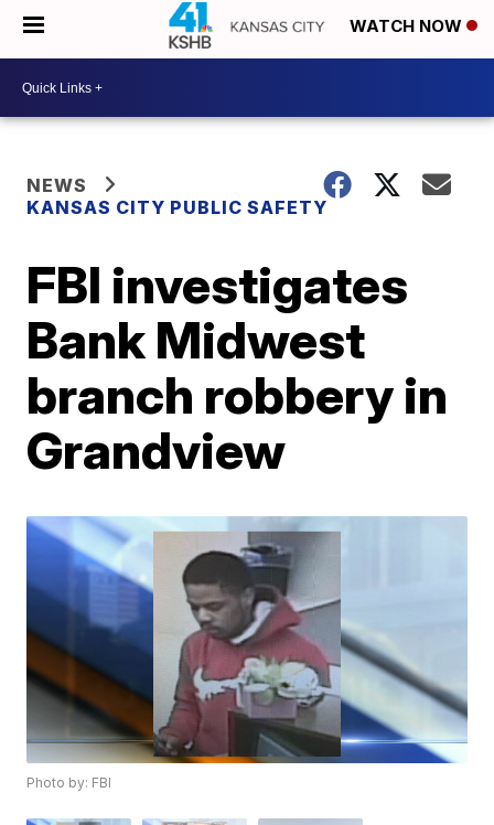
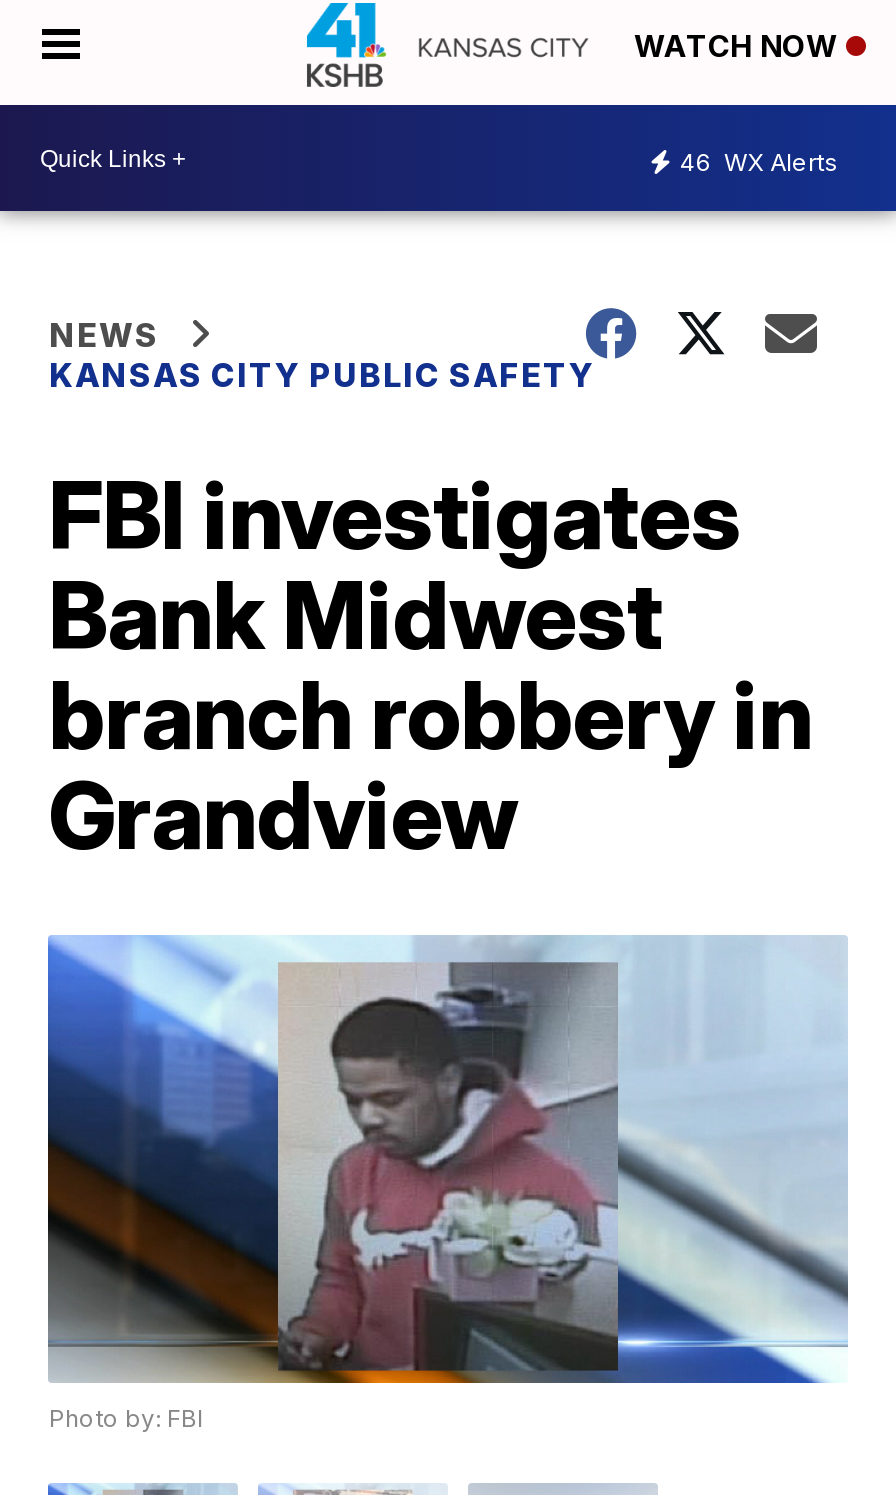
+ 46 WX Alerts
